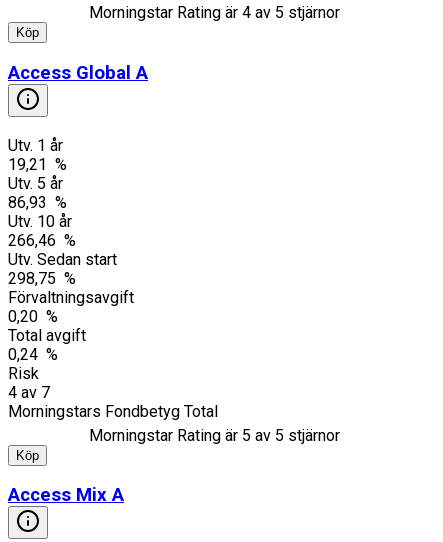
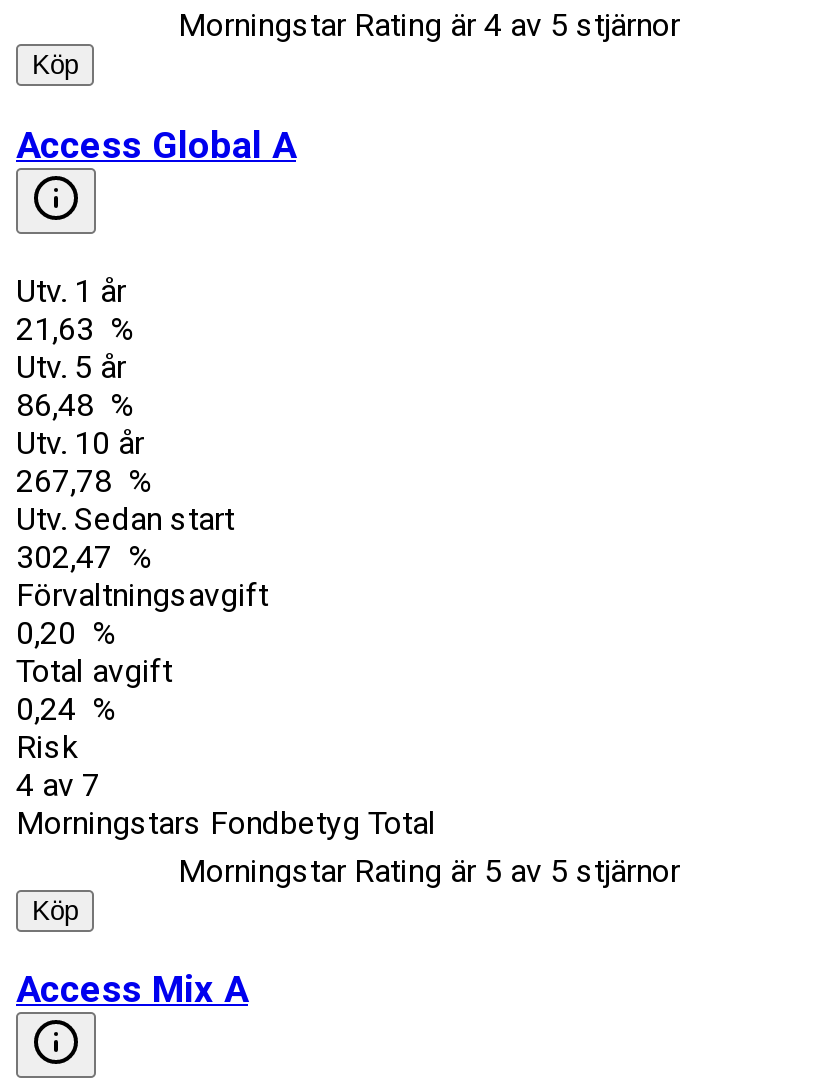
- 19,21 %
+ 21,63 %

- 86,93 %
+ 86,48 %

- 266,46 %
+ 267,78 %

- 298,75 %
+ 302,47 %
